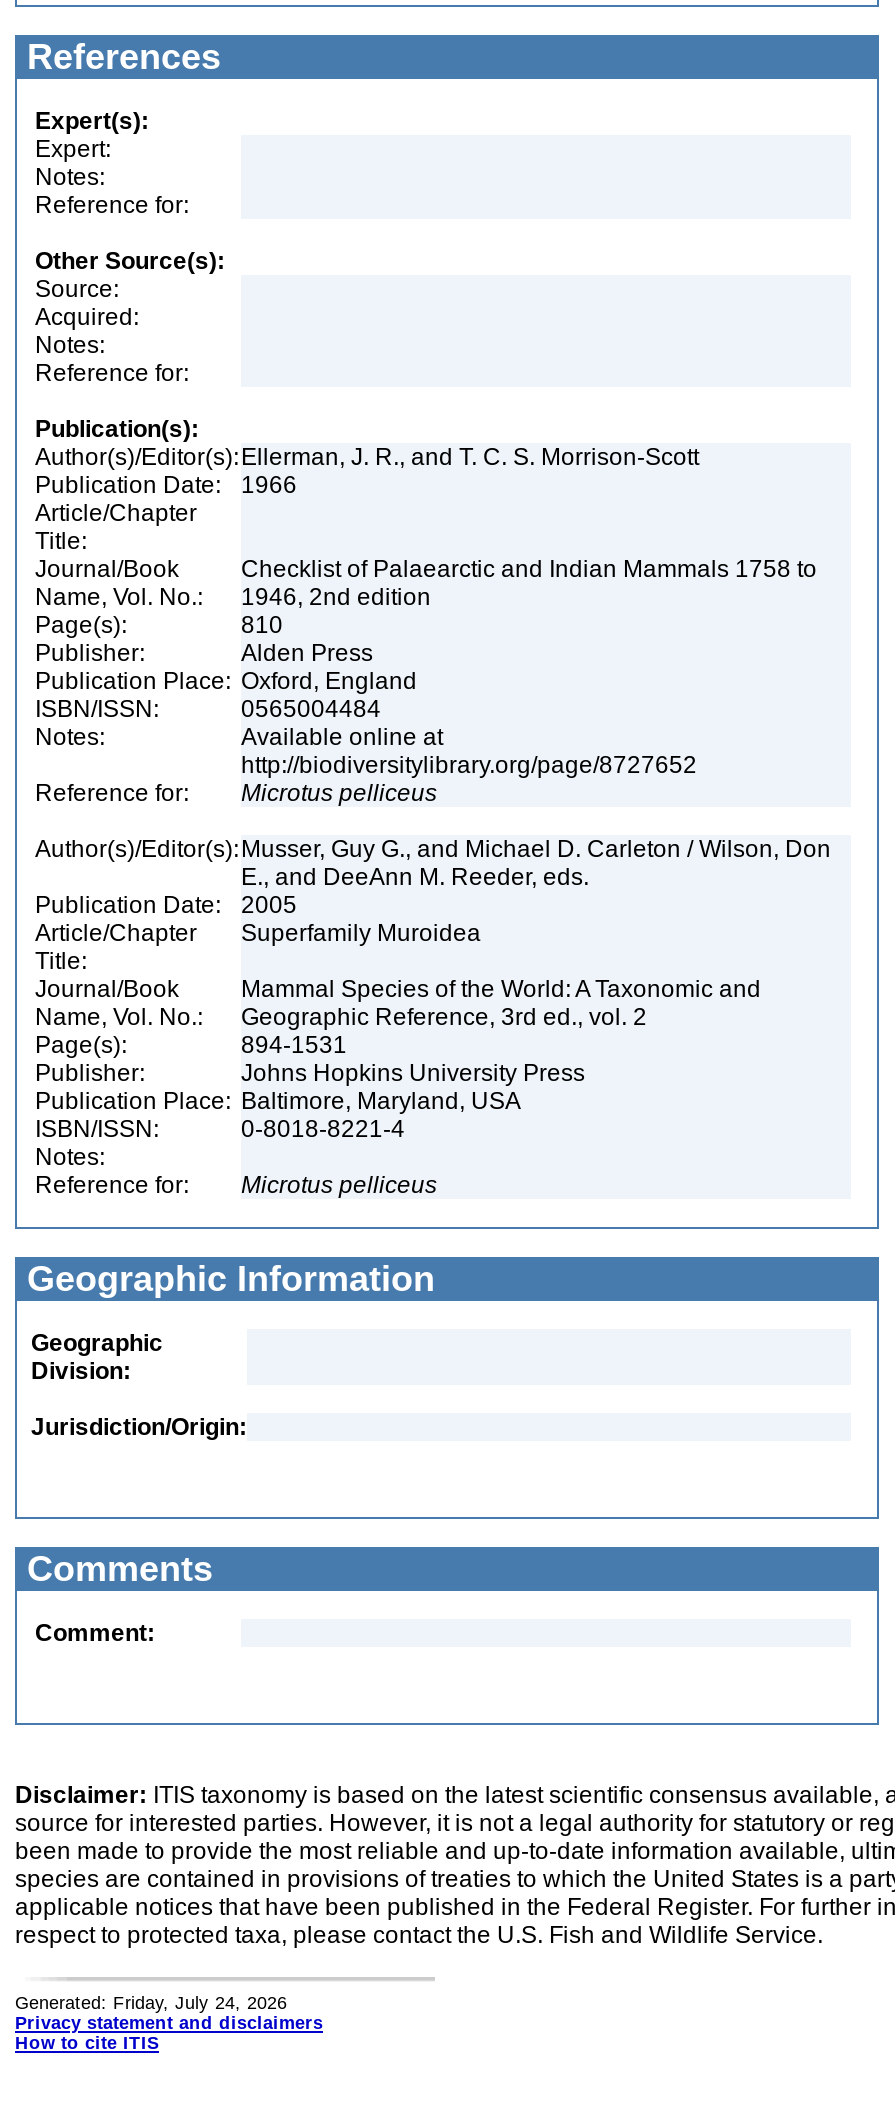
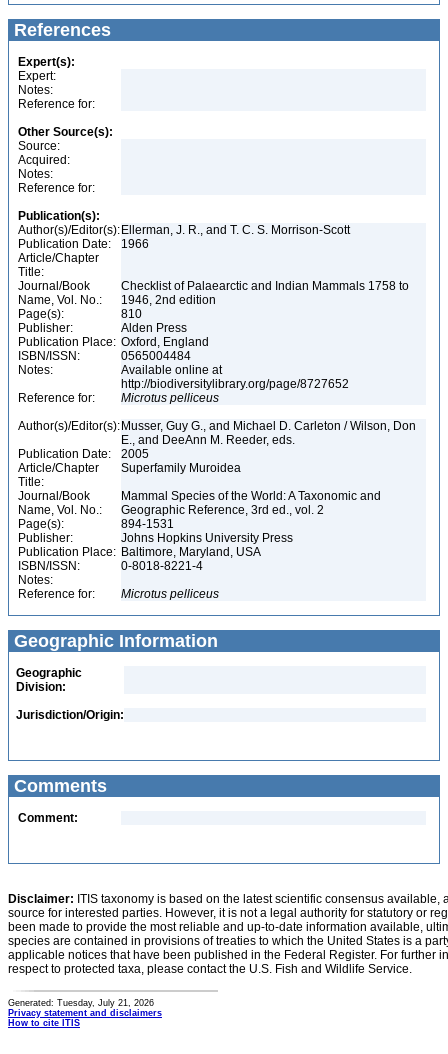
- Generated: Friday, July 24, 2026
+ Generated: Tuesday, July 21, 2026
